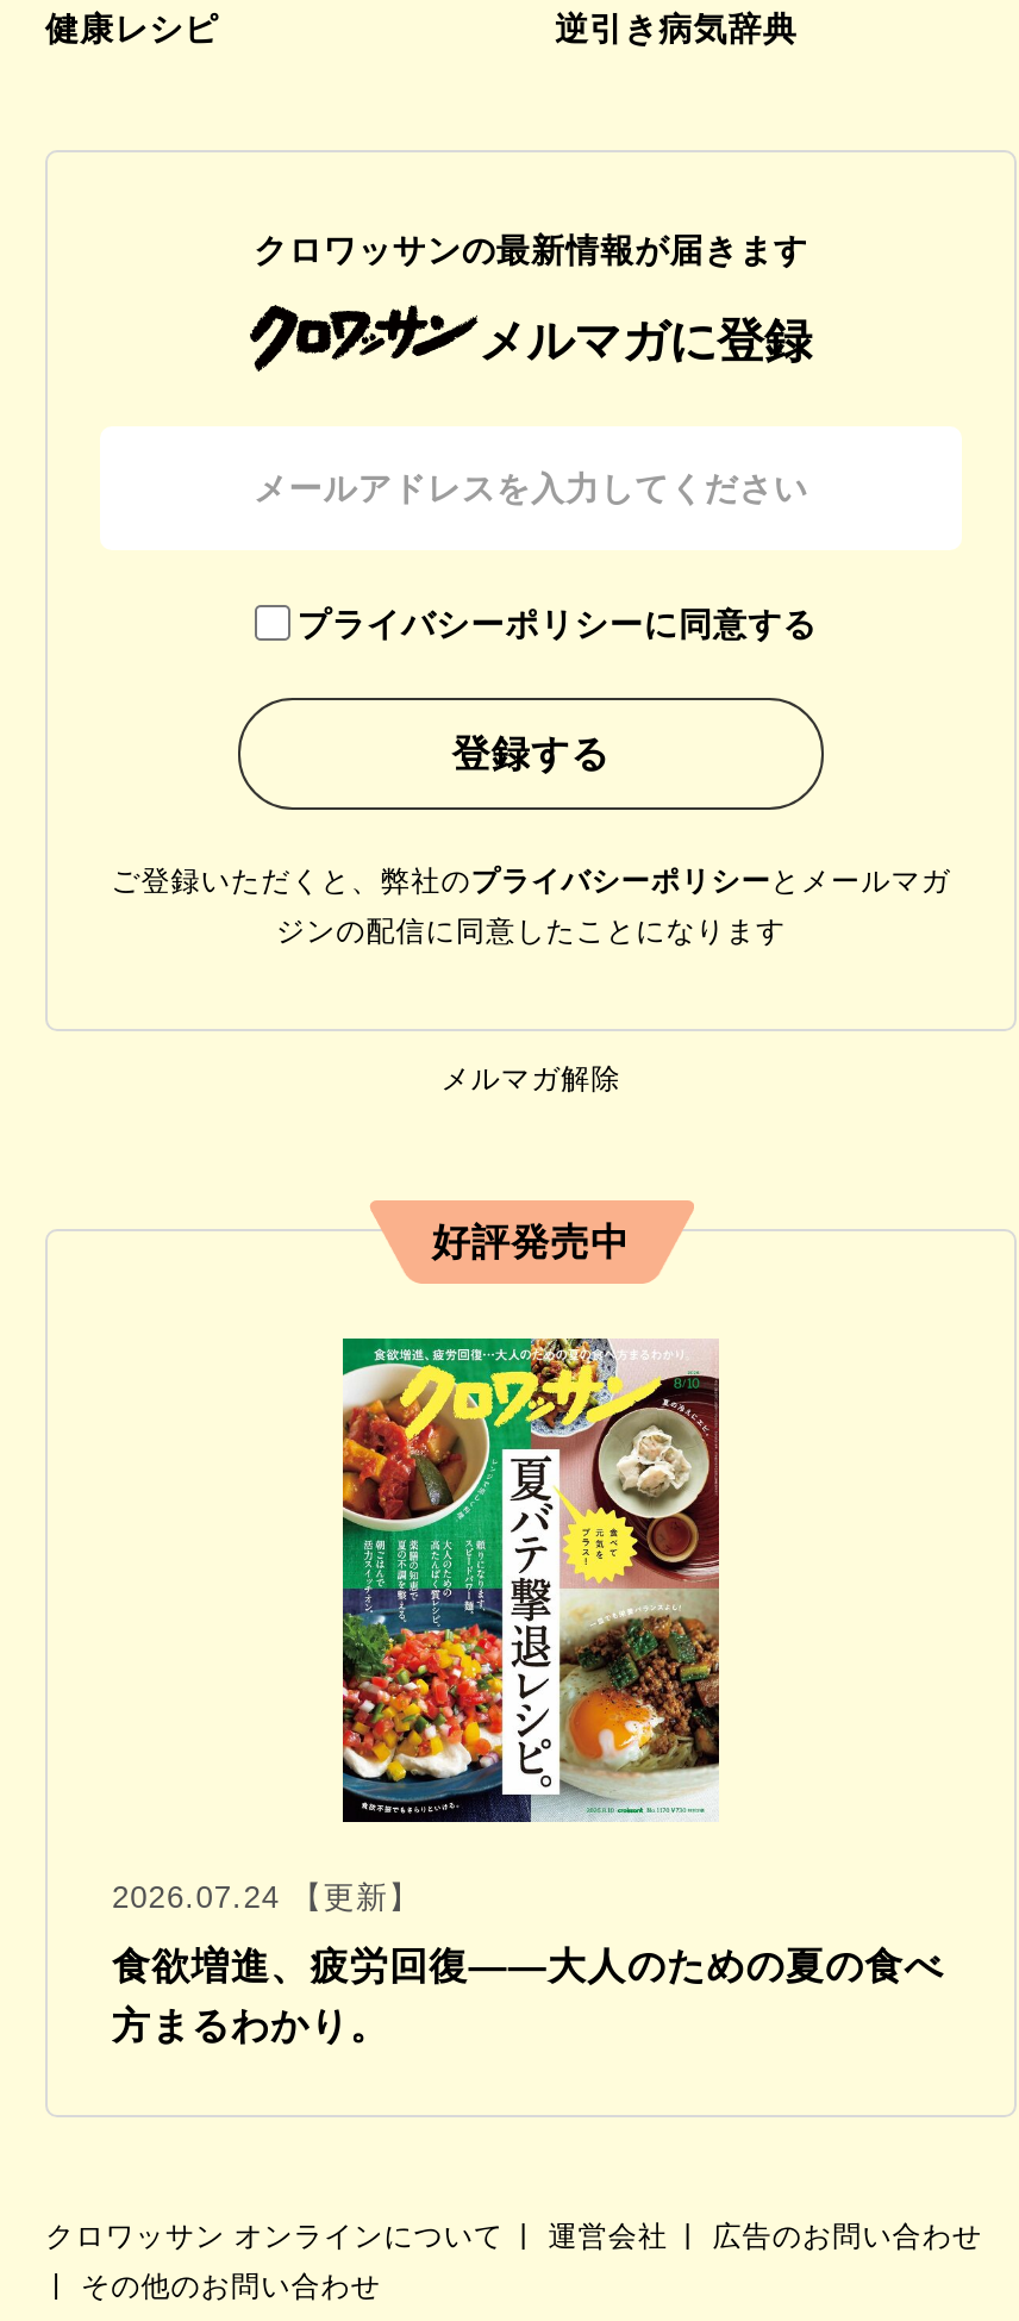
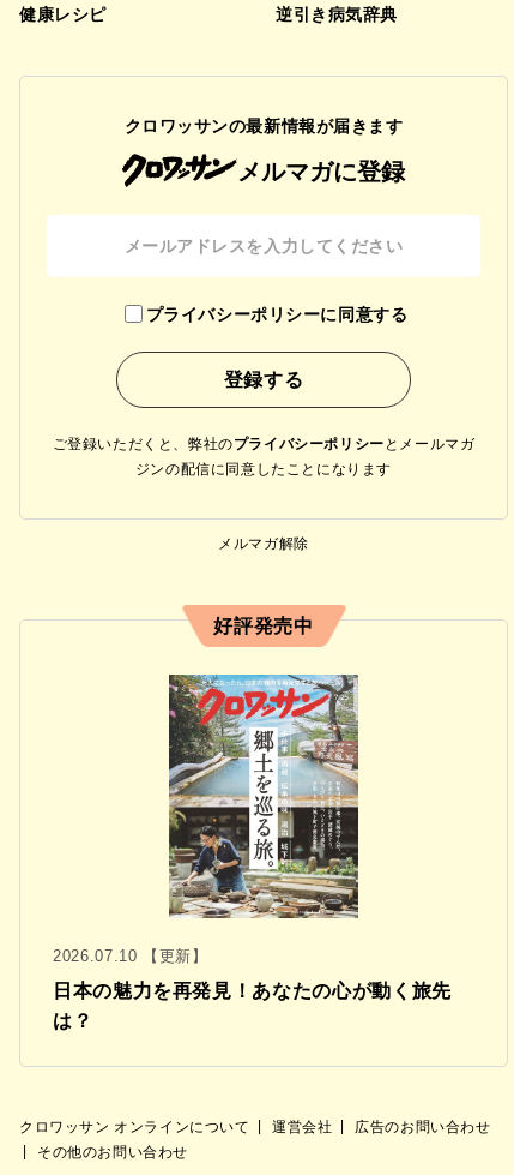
- [image]
- 2026.07.24 【更新】
+ [image]
+ 2026.07.10 【更新】

- 食欲増進、疲労回復——大人のための夏の食べ
+ 日本の魅力を再発見！あなたの心が動く旅先

- 方まるわかり。
+ は？
